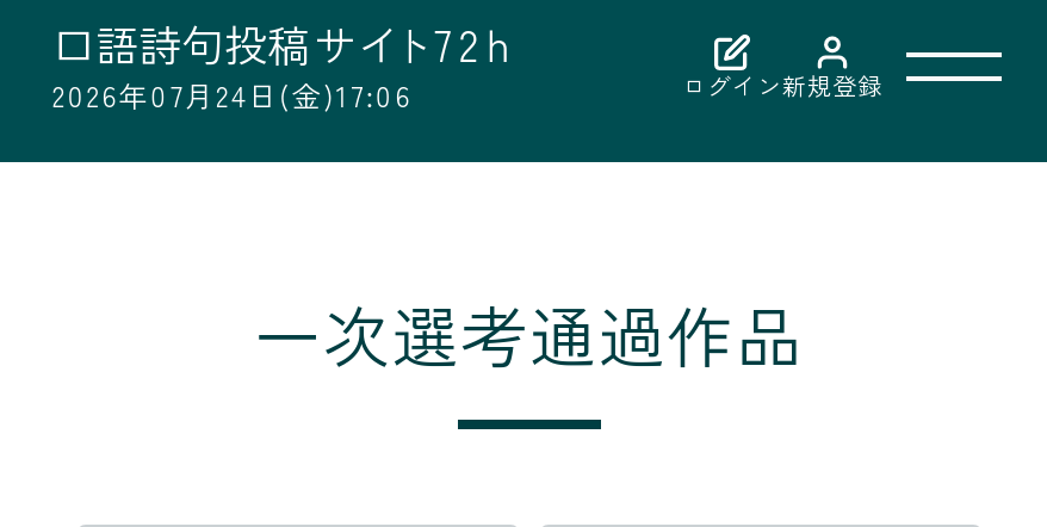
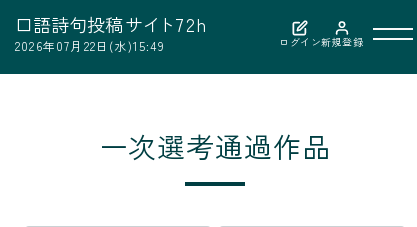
- 2026年07月24日(金)17:06
+ 2026年07月22日(水)15:49
